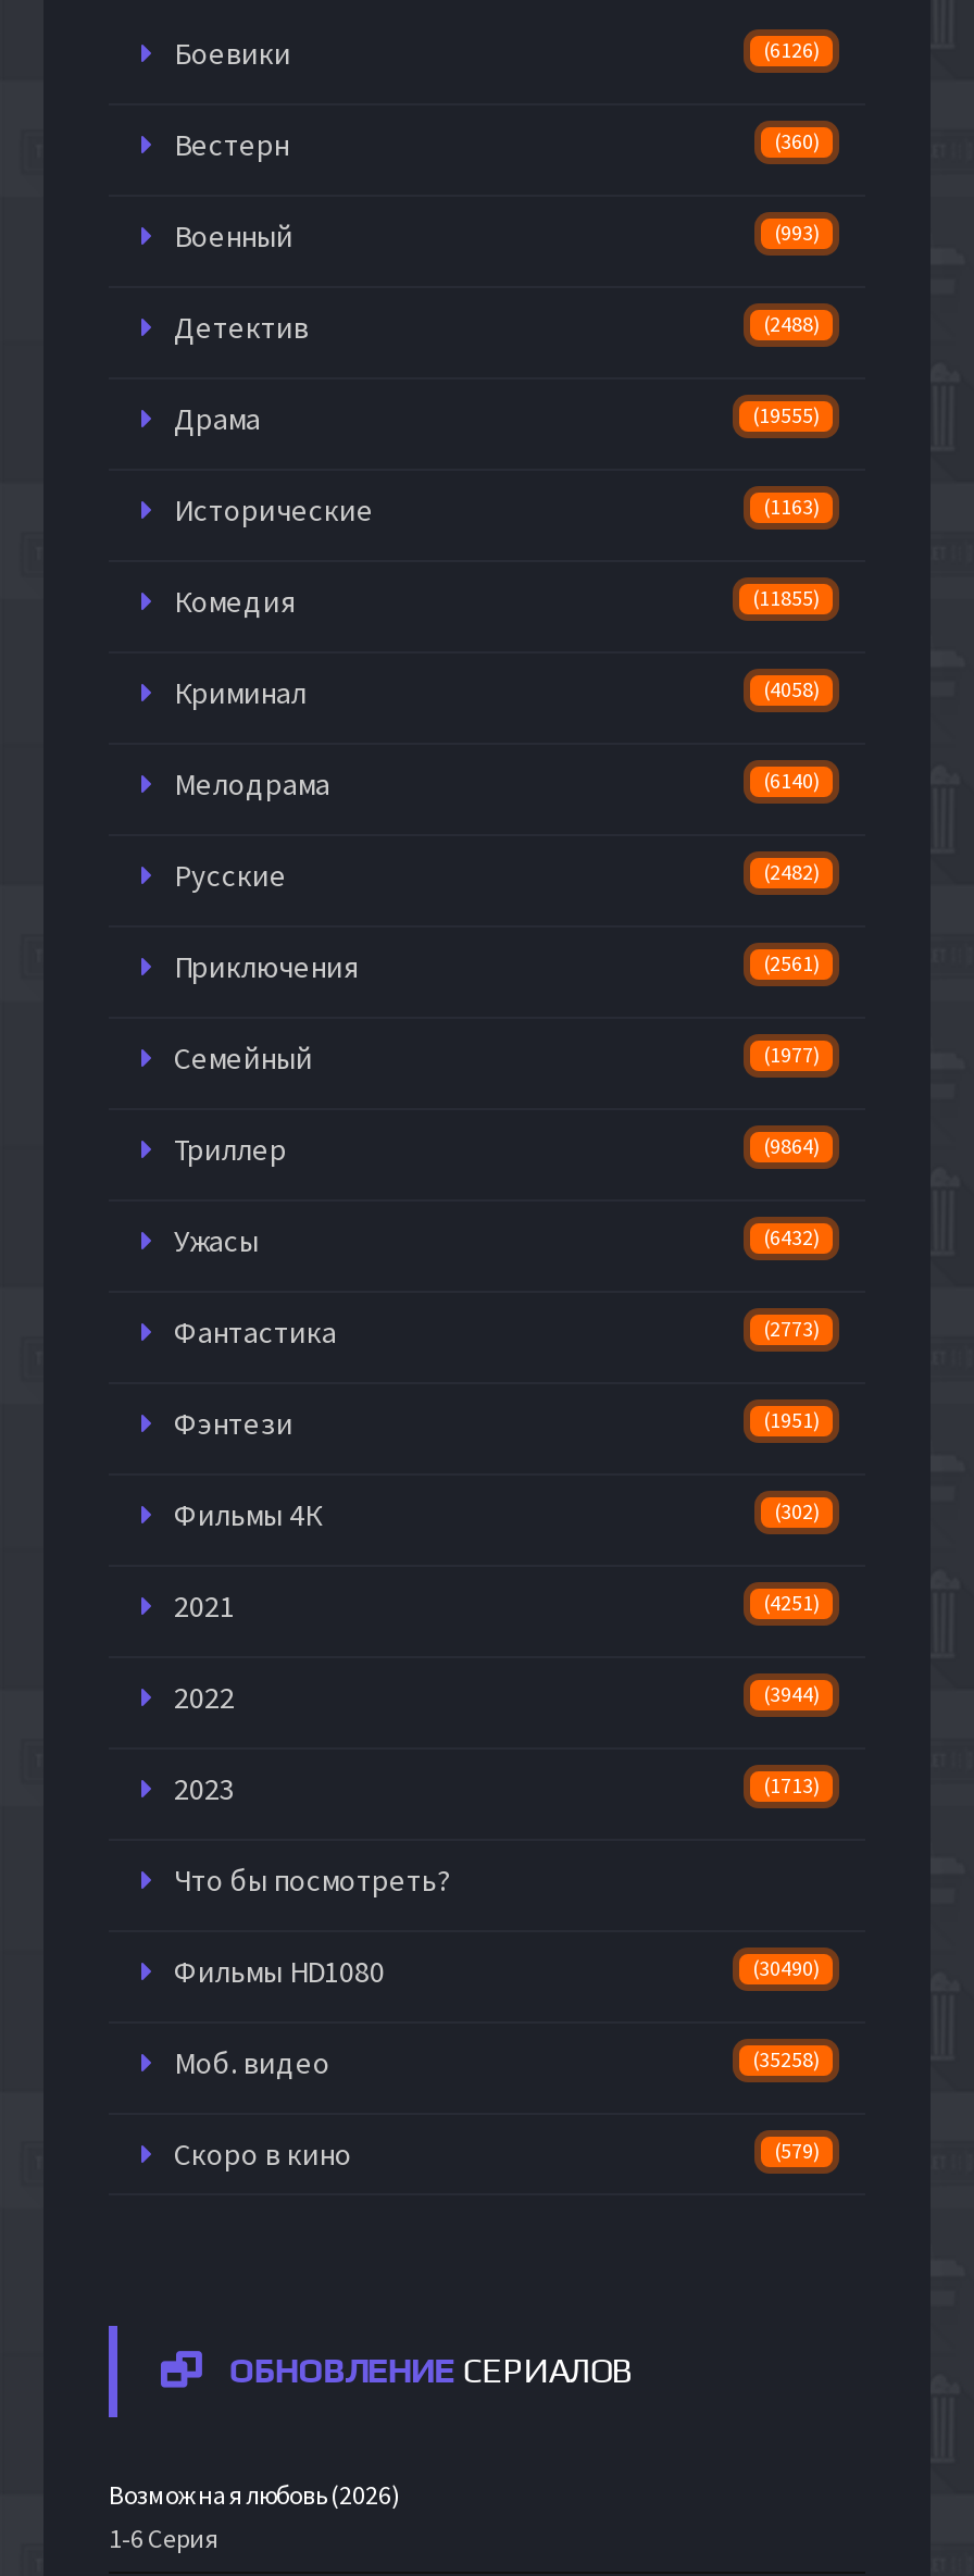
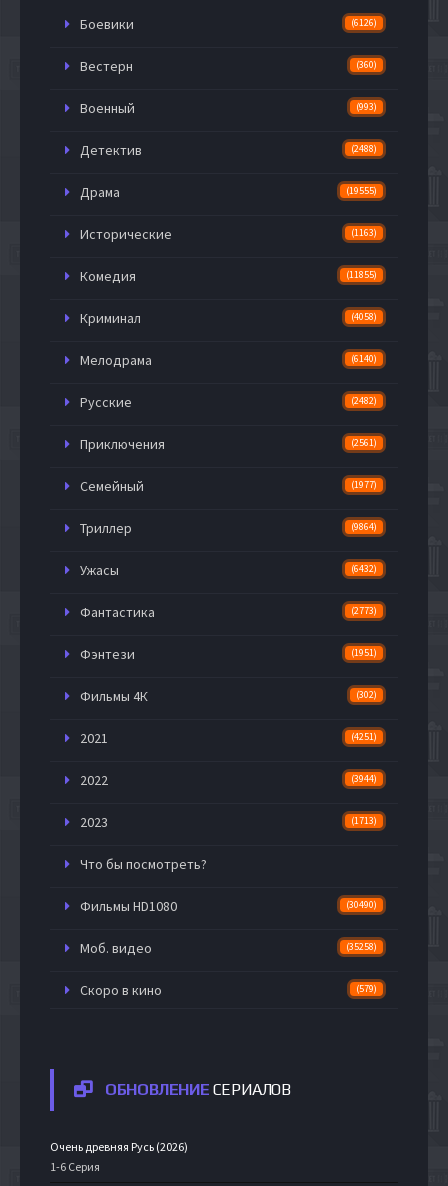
- Возможная любовь (2026)
+ Очень древняя Русь (2026)
